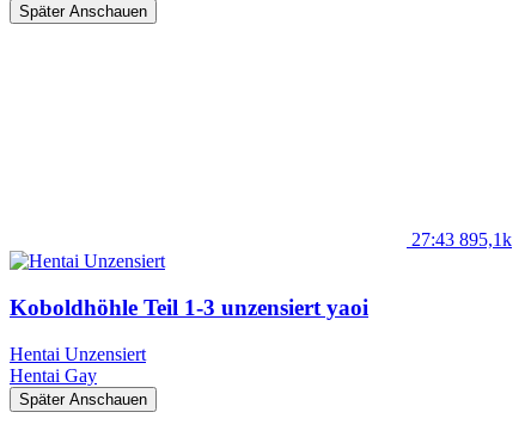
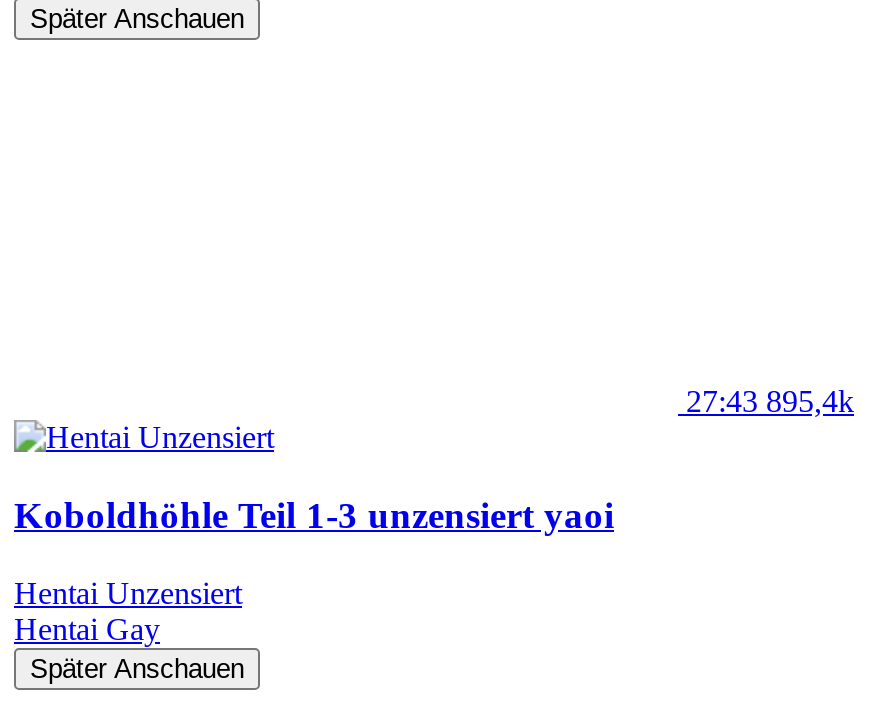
- 27:43 895,1k
+ 27:43 895,4k
